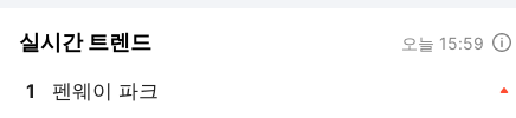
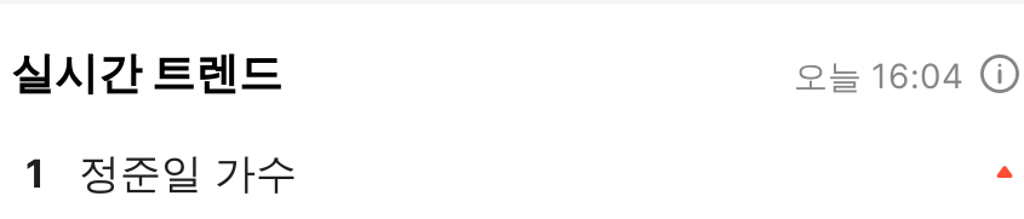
- 오늘 15:59
+ 오늘 16:04

- 펜웨이 파크
+ 정준일 가수
